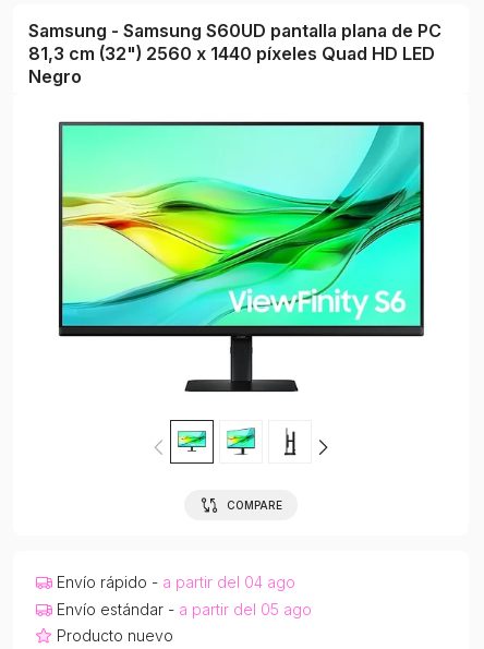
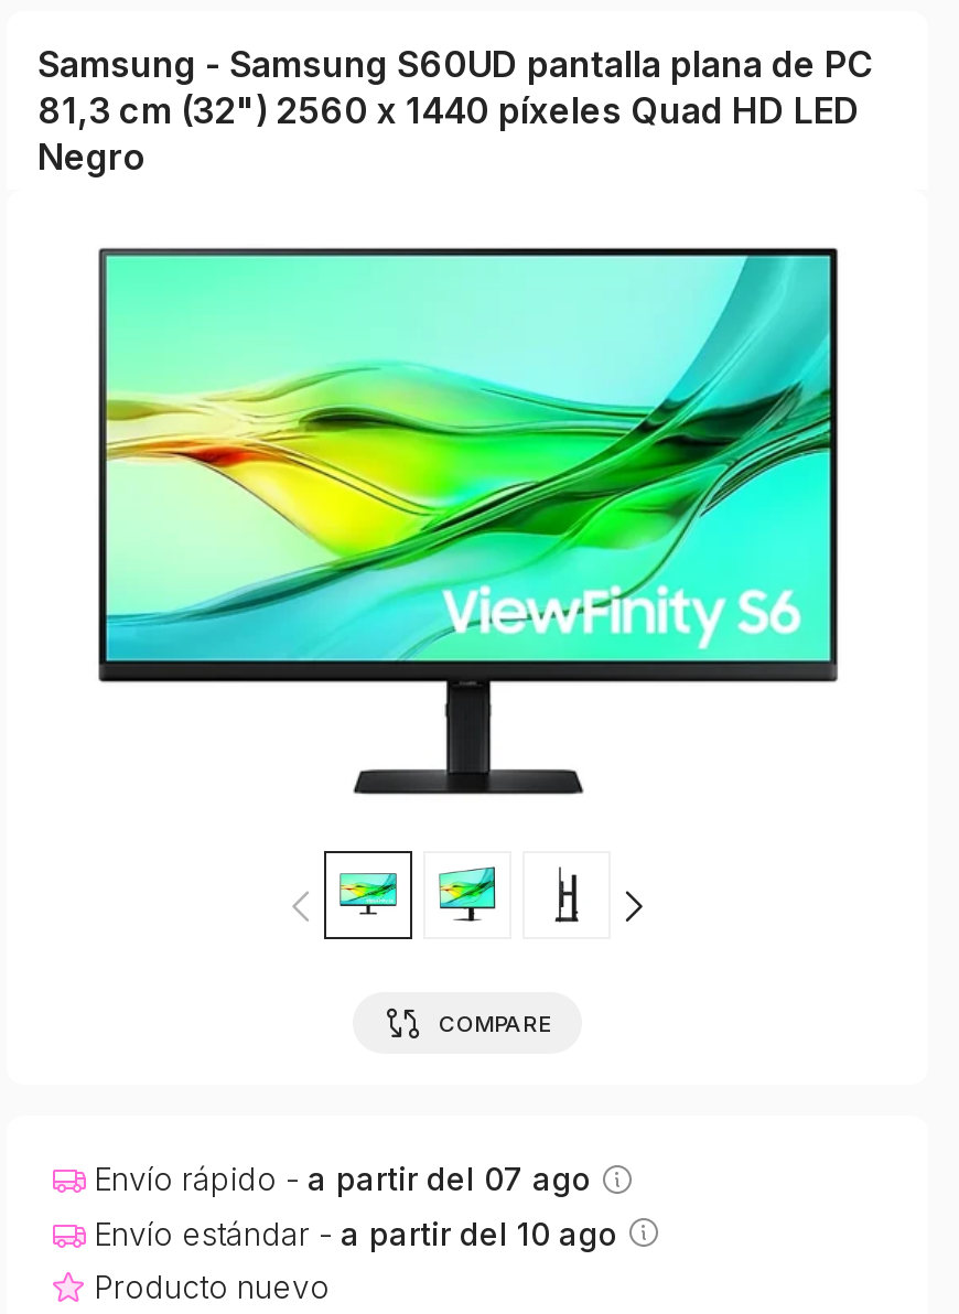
- Envío rápido - a partir del 04 ago
+ Envío rápido - a partir del 07 ago

- Envío estándar - a partir del 05 ago
+ Envío estándar - a partir del 10 ago
